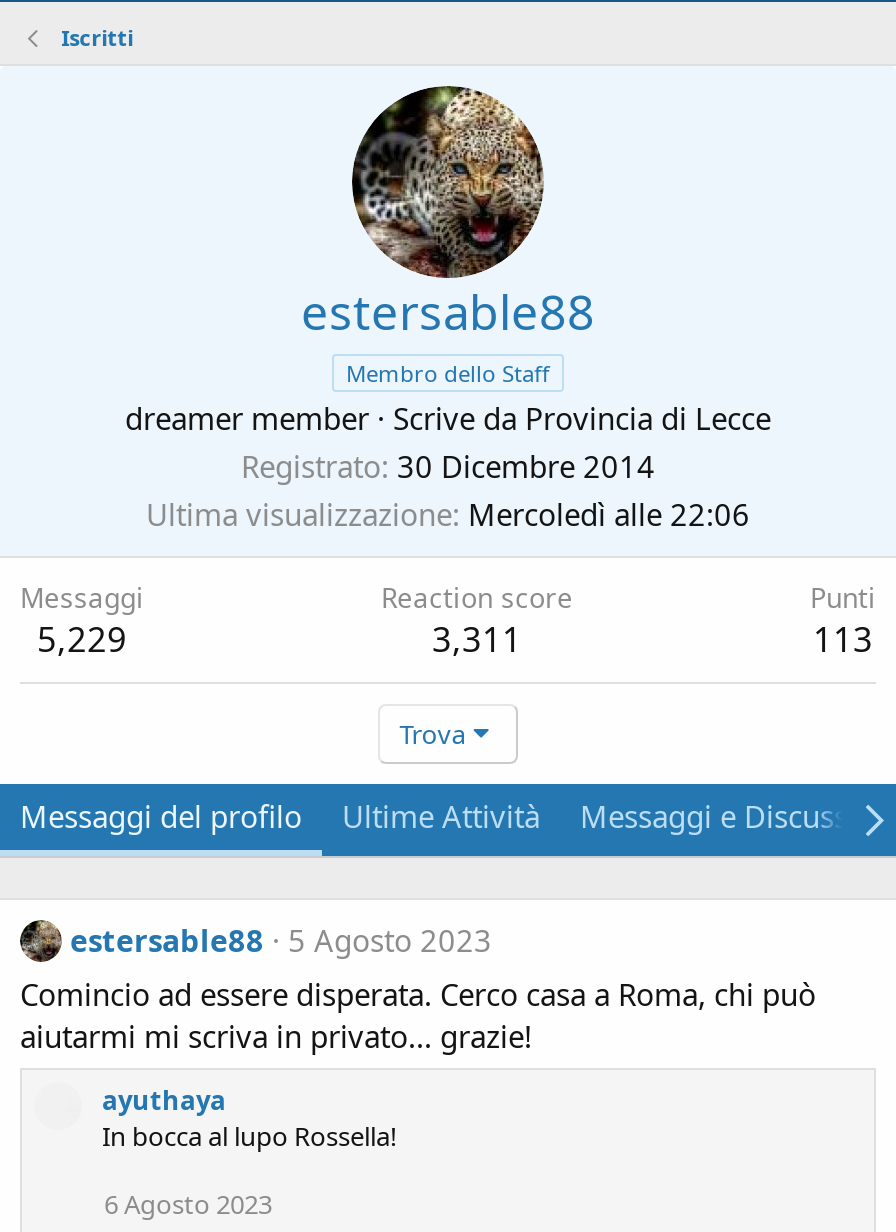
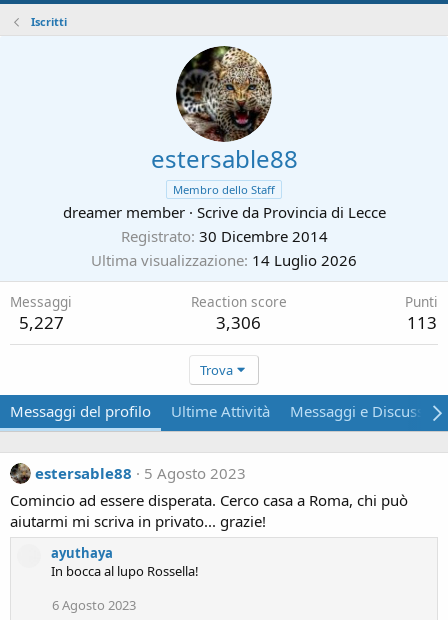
- Ultima visualizzazione Mercoledì alle 22:06
+ Ultima visualizzazione 14 Luglio 2026

- 5,229
+ 5,227

- 3,311
+ 3,306
